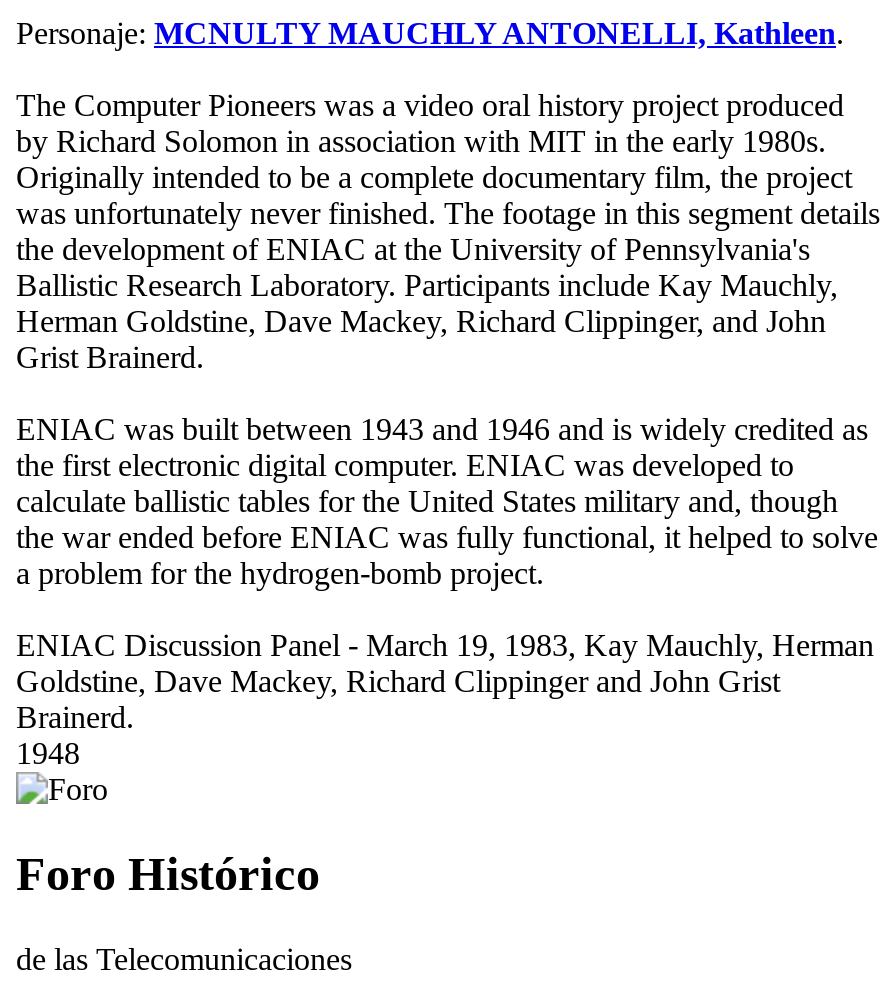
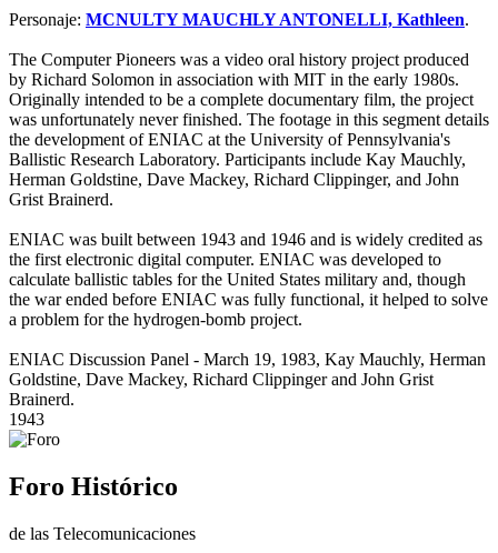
- 1948
+ 1943
